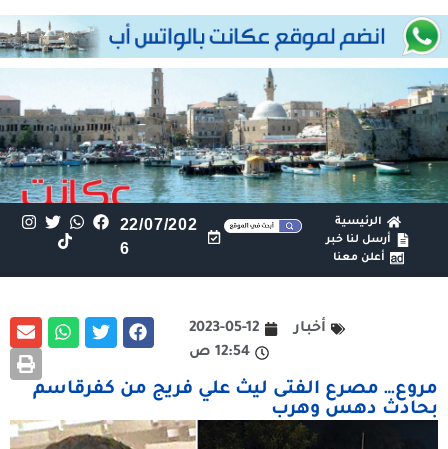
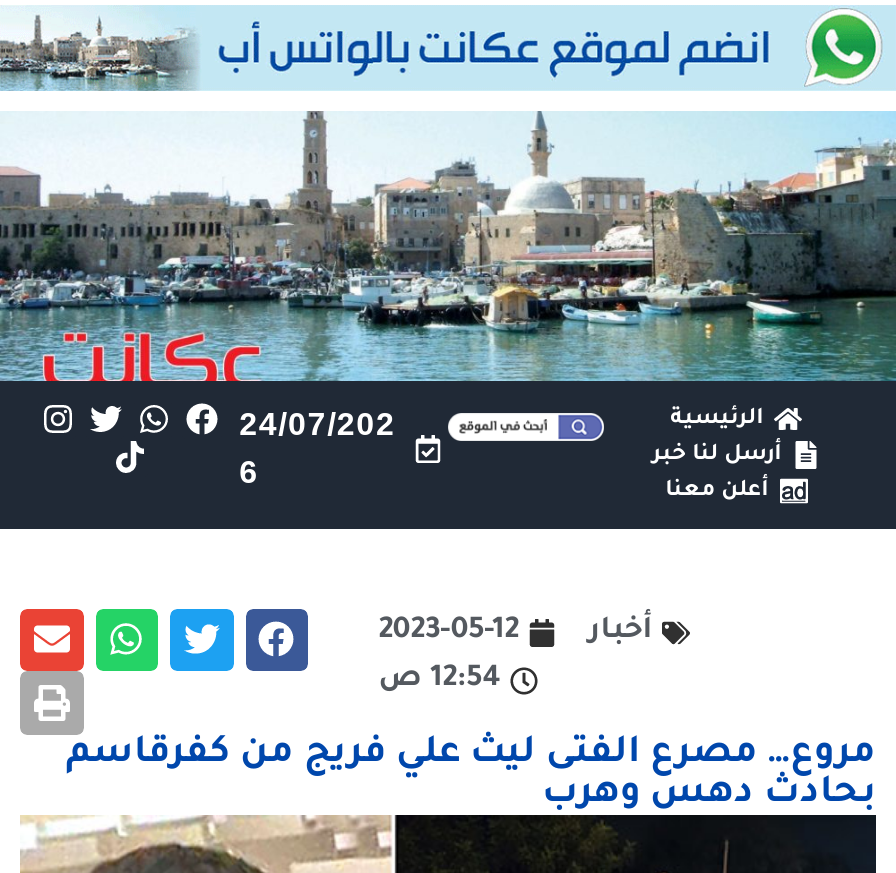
- 22/07/202
+ 24/07/202
